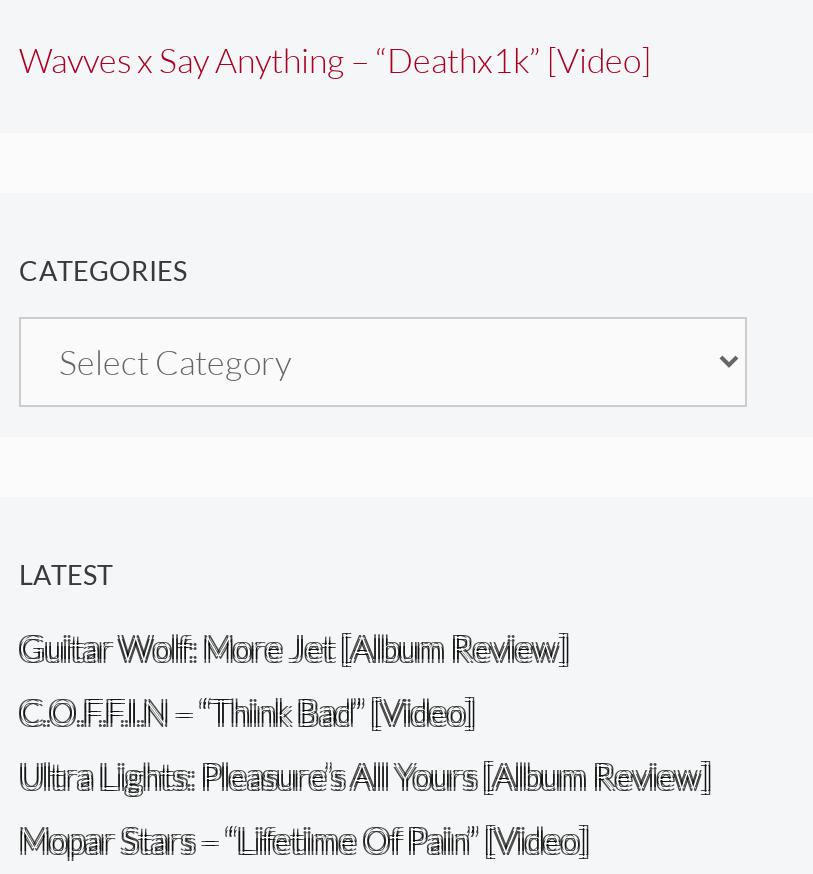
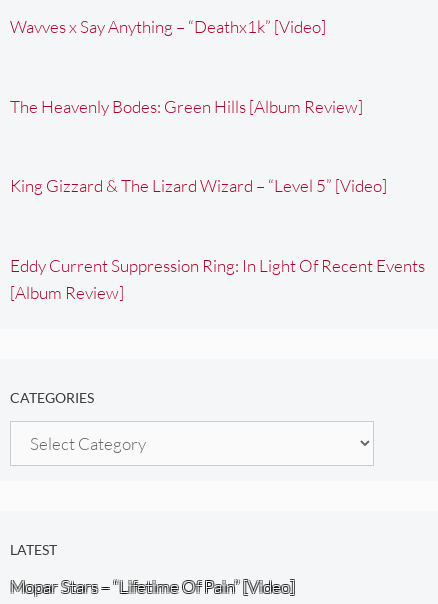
+ The Heavenly Bodes: Green Hills [Album Review]

+ King Gizzard & The Lizard Wizard – “Level 5” [Video]

+ Eddy Current Suppression Ring: In Light Of Recent Events
+ [Album Review]

moved down: CATEGORIES | LATEST

- Guitar Wolf: More Jet [Album Review]
- C.O.F.F.I.N – “Think Bad” [Video]
- Ultra Lights: Pleasure’s All Yours [Album Review]
